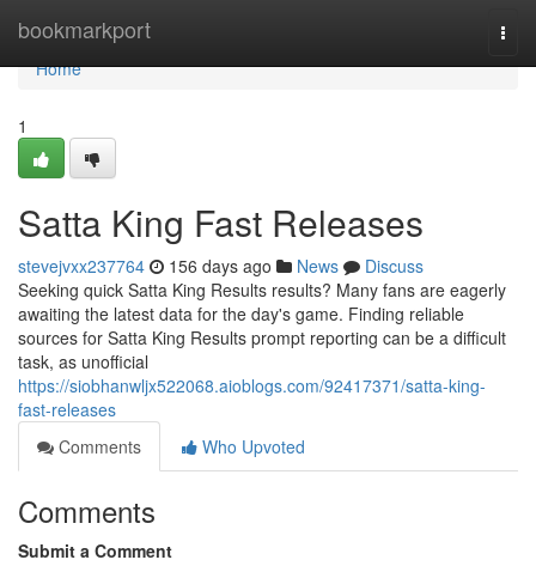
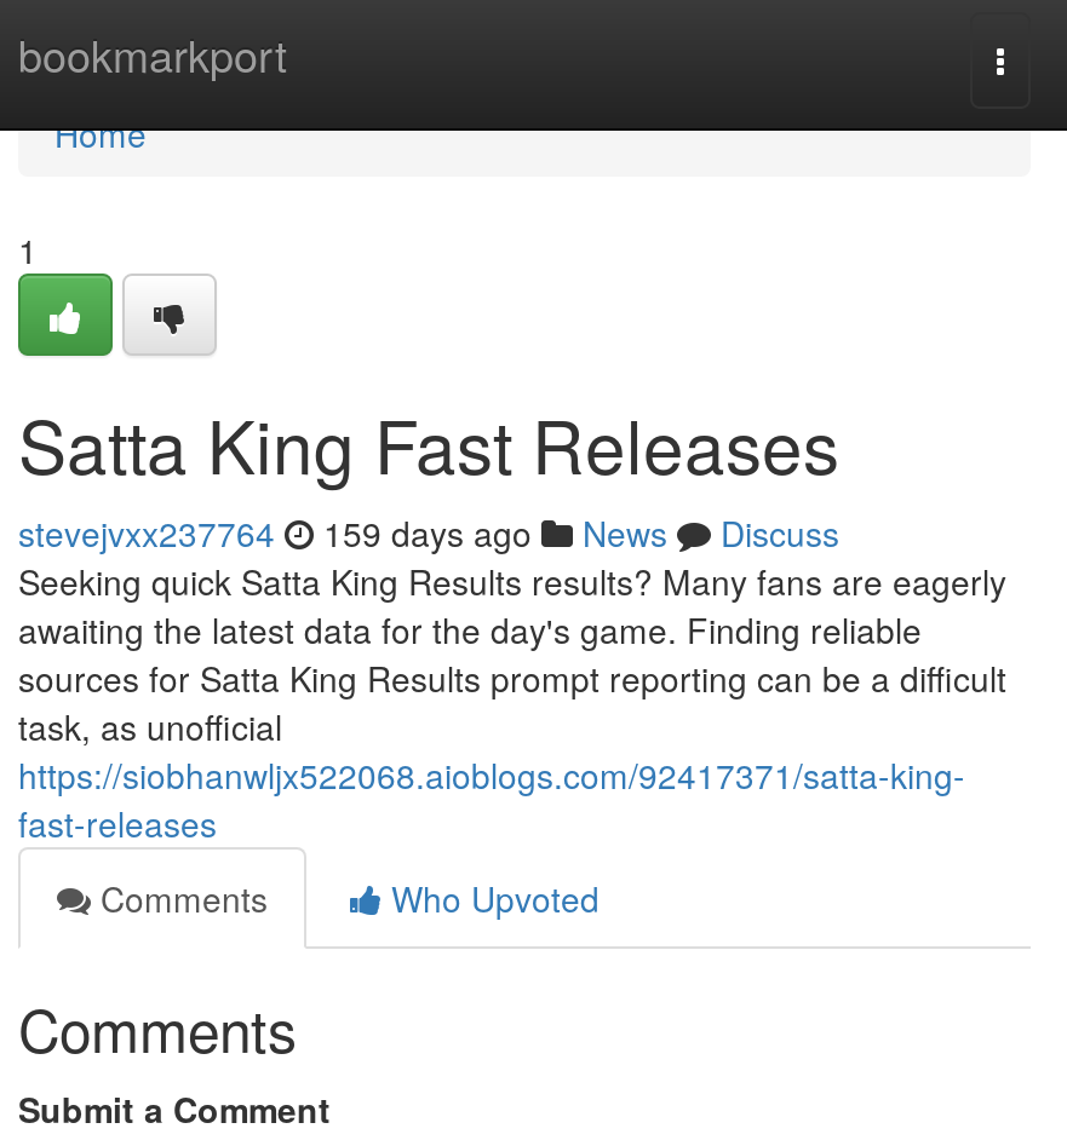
- stevejvxx237764 156 days ago News Discuss
+ stevejvxx237764 159 days ago News Discuss
